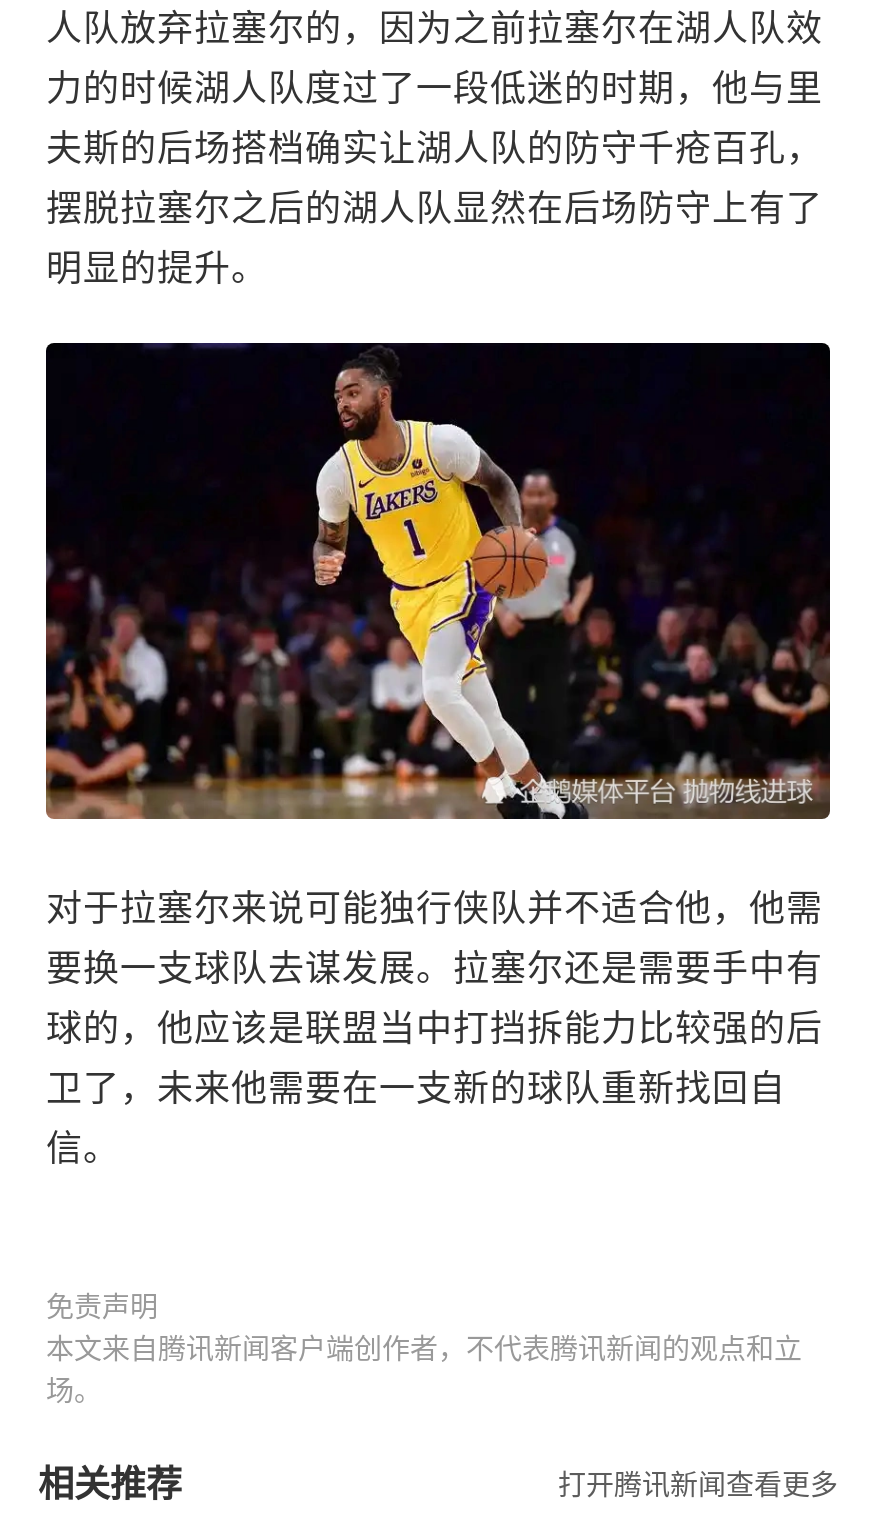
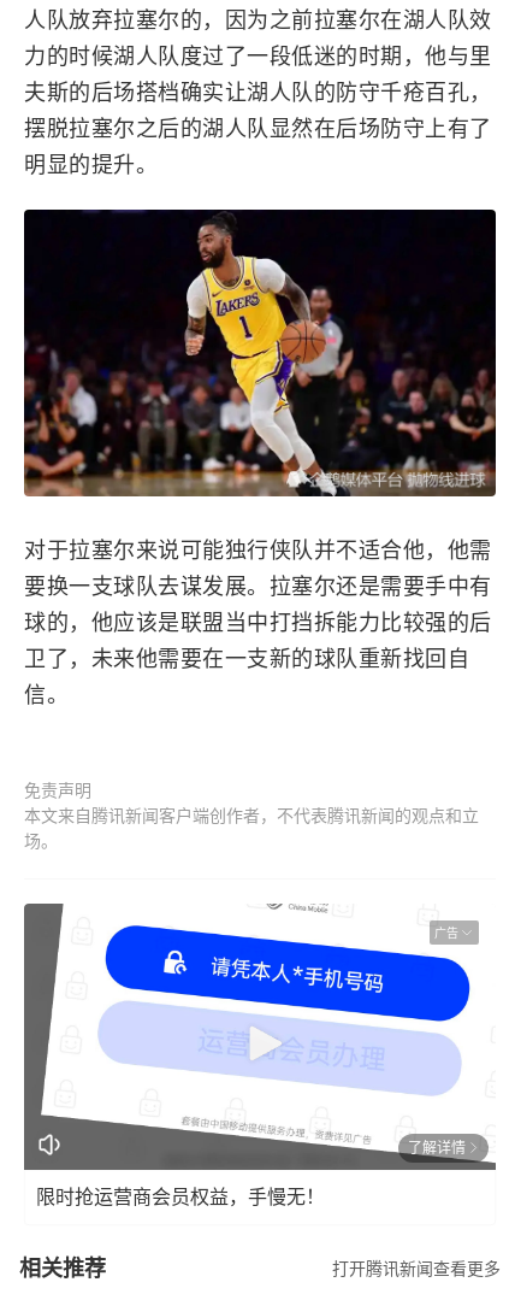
+ [image]
+ 广告

+ 了解详情
+ 限时抢运营商会员权益，手慢无！
